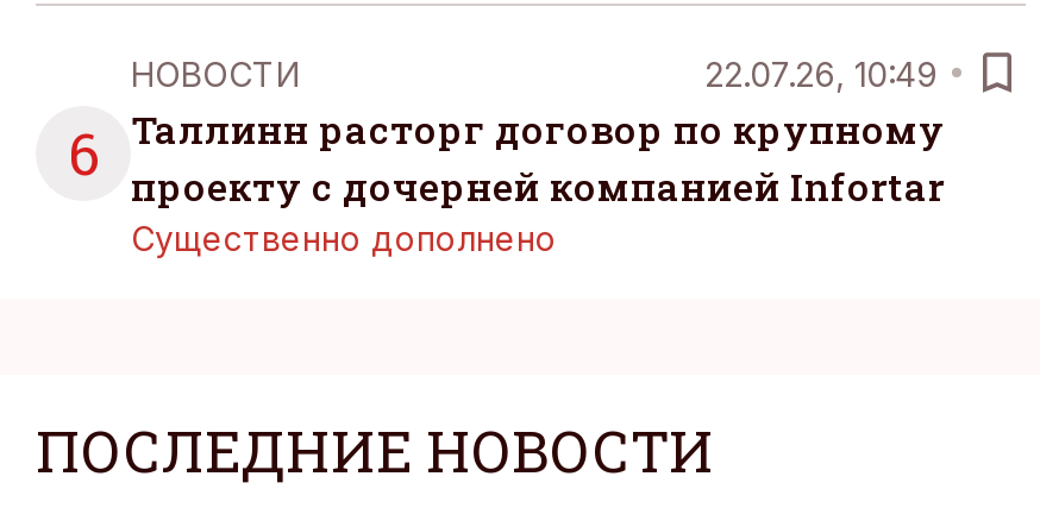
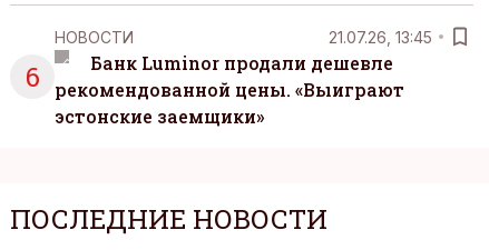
- 22.07.26, 10:49
- Таллинн расторг договор по крупному
- проекту с дочерней компанией Infortar
- Существенно дополнено
+ 21.07.26, 13:45
+ Банк Luminor продали дешевле
+ рекомендованной цены. «Выиграют
+ эстонские заемщики»
